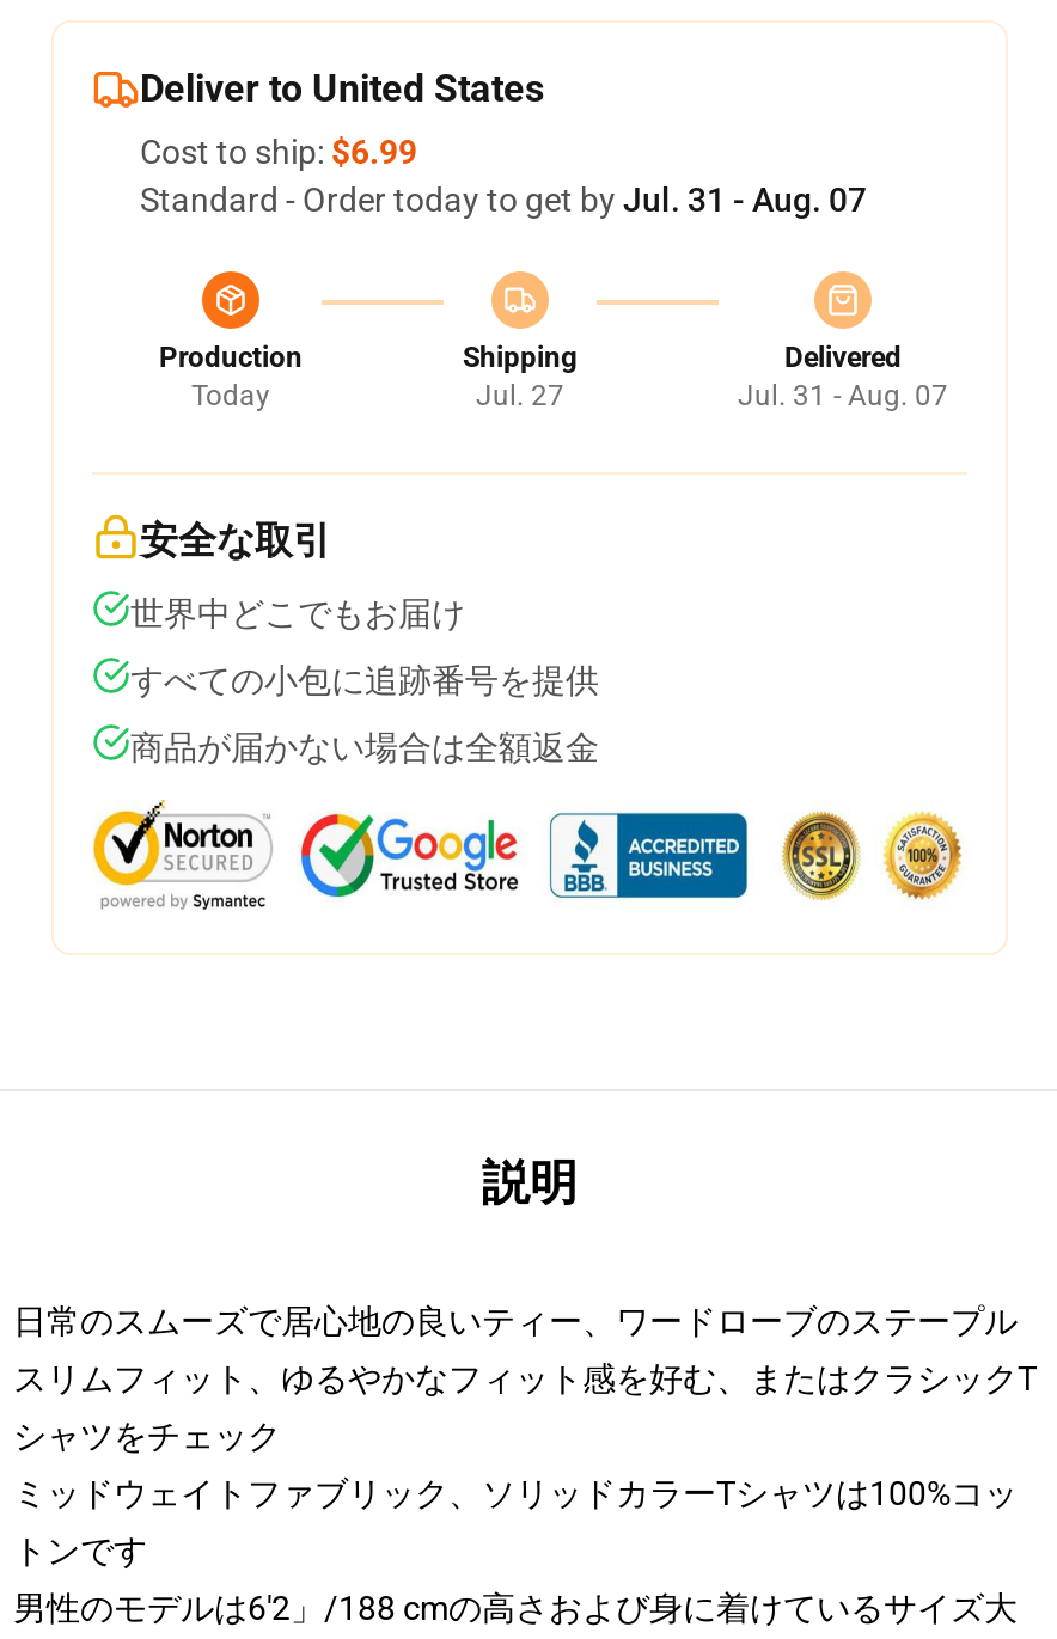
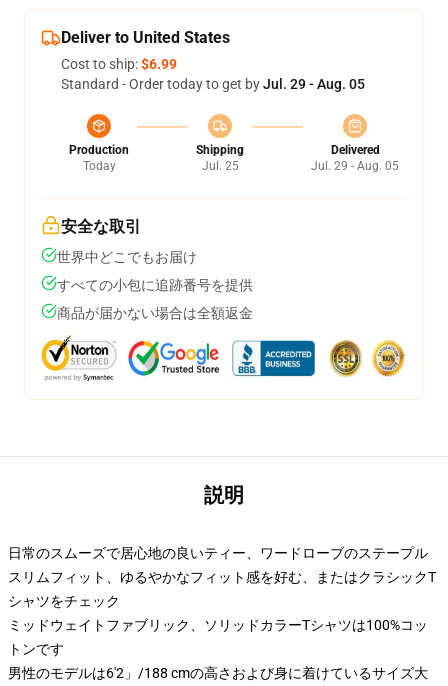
- Standard - Order today to get by Jul. 31 - Aug. 07
+ Standard - Order today to get by Jul. 29 - Aug. 05

- Jul. 27
+ Jul. 25

- Jul. 31 - Aug. 07
+ Jul. 29 - Aug. 05
